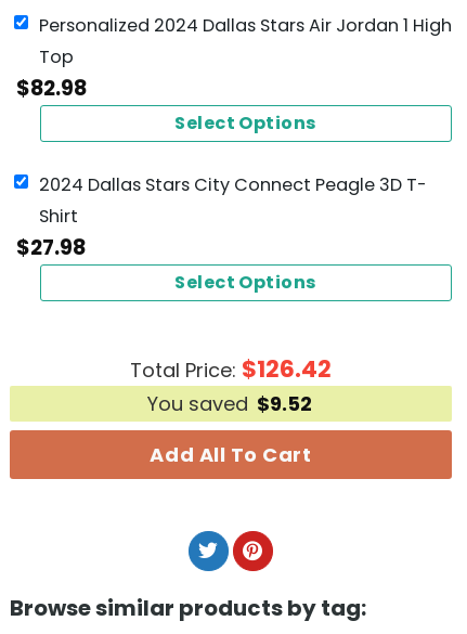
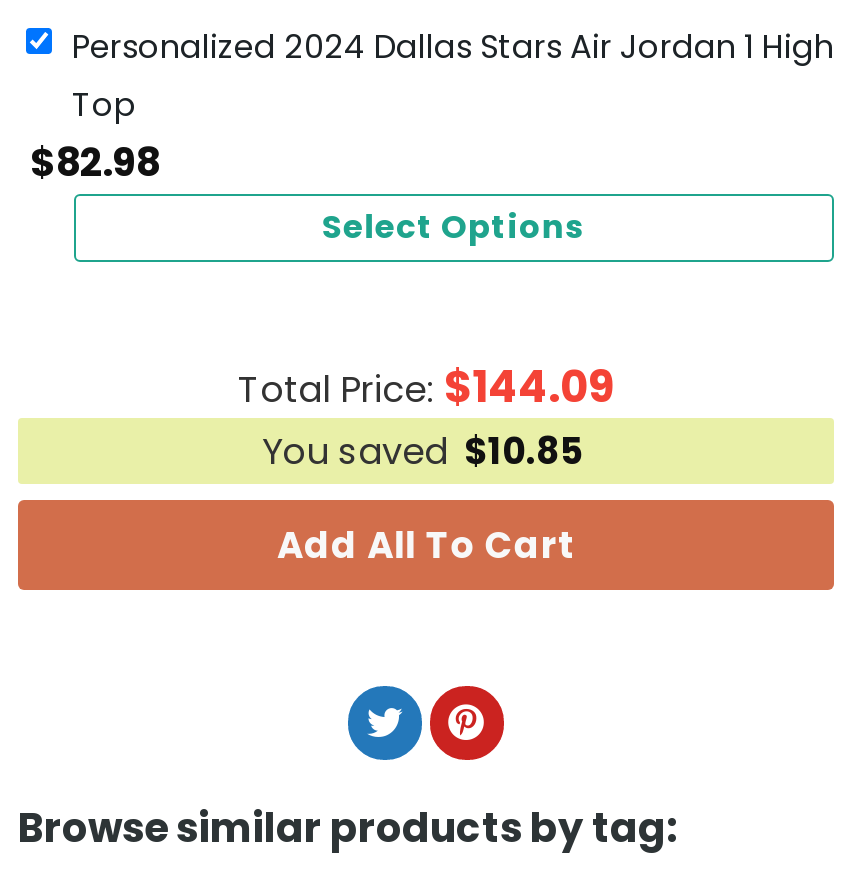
- 2024 Dallas Stars City Connect Peagle 3D T-
- Shirt
- $27.98
- Select Options
- Total Price: $126.42
- You saved $9.52
+ Total Price: $144.09
+ You saved $10.85
